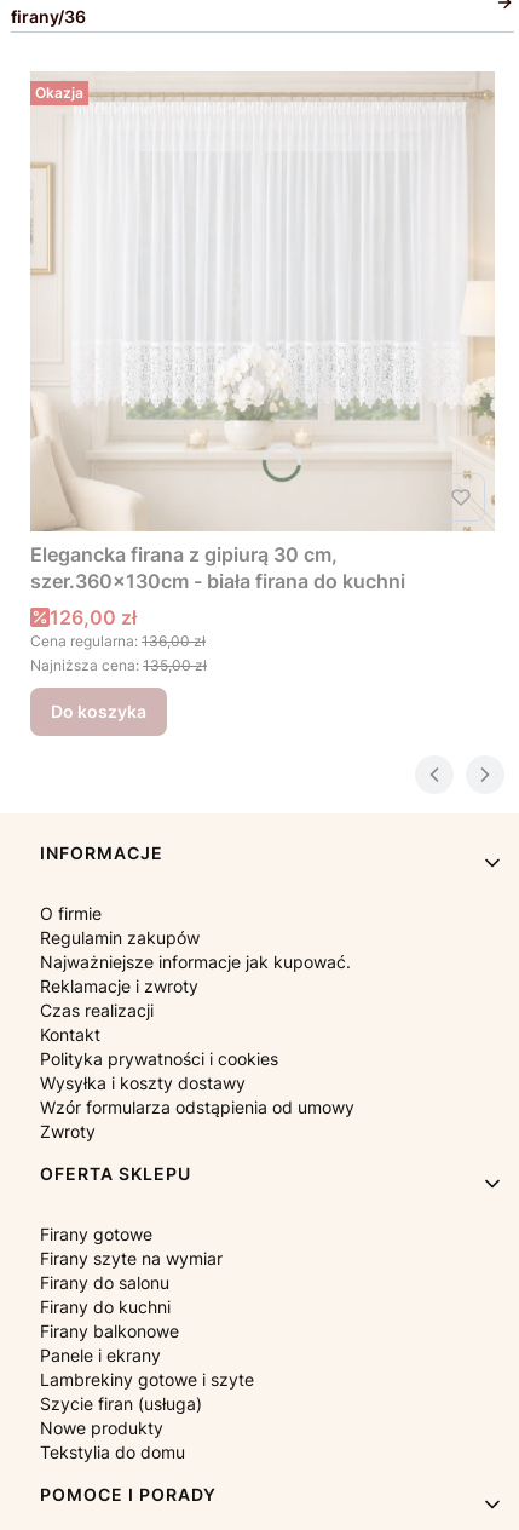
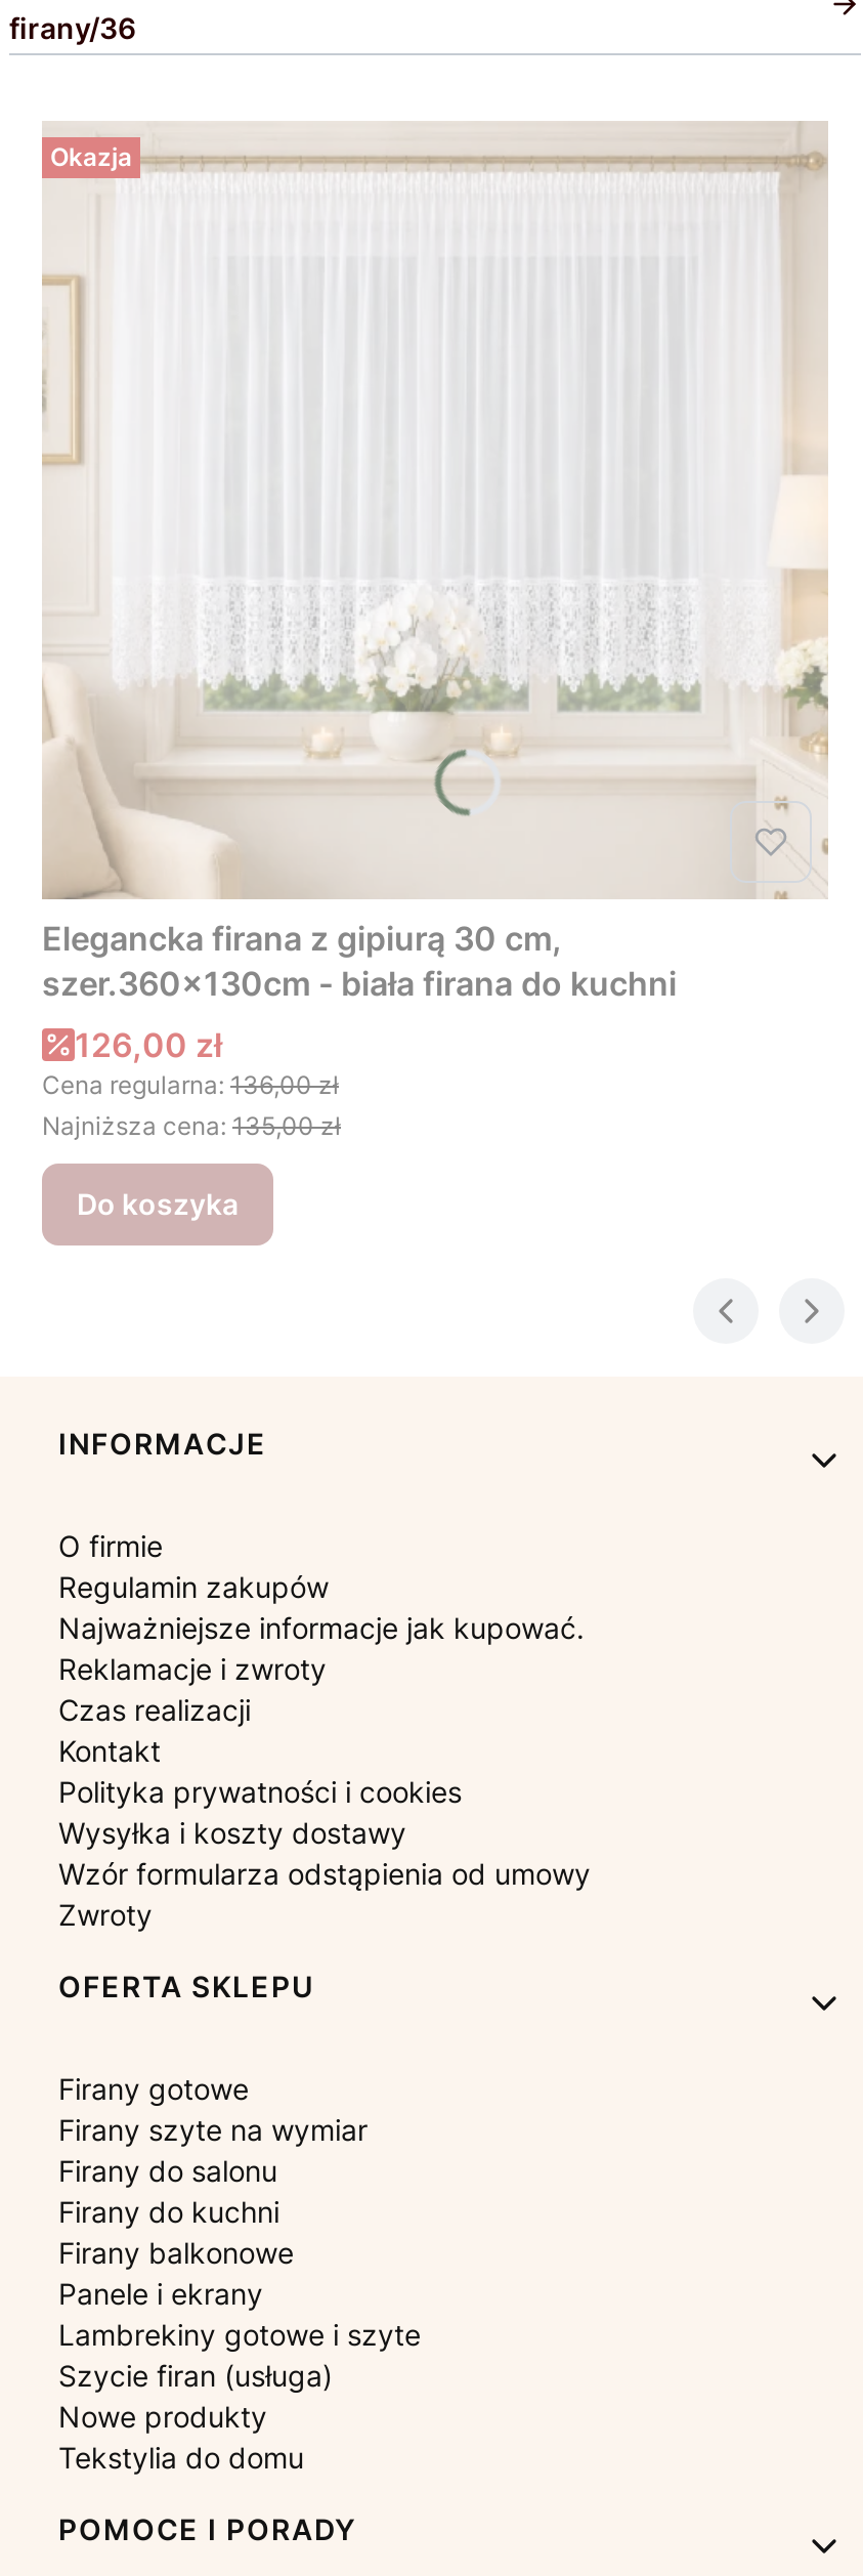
- [image]
+ [image]
